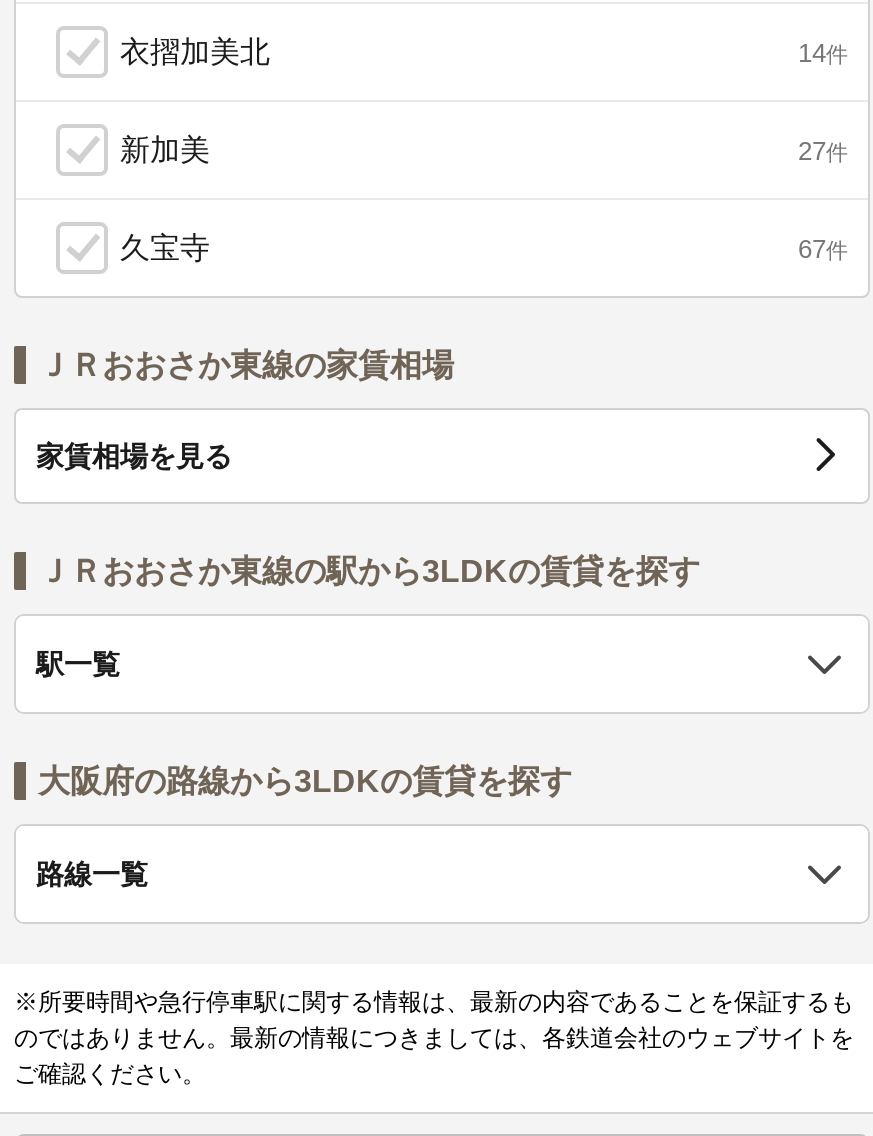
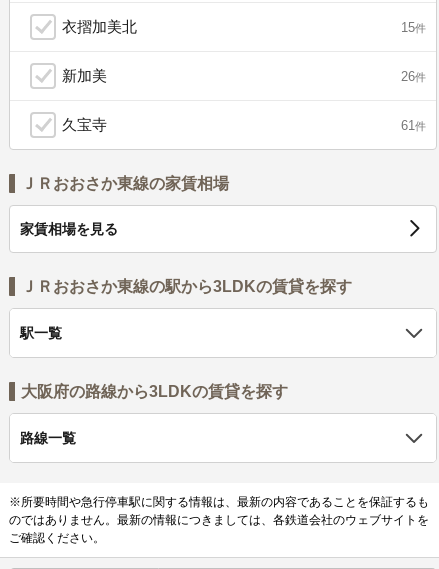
- 14件
+ 15件

- 27件
+ 26件

- 67件
+ 61件
